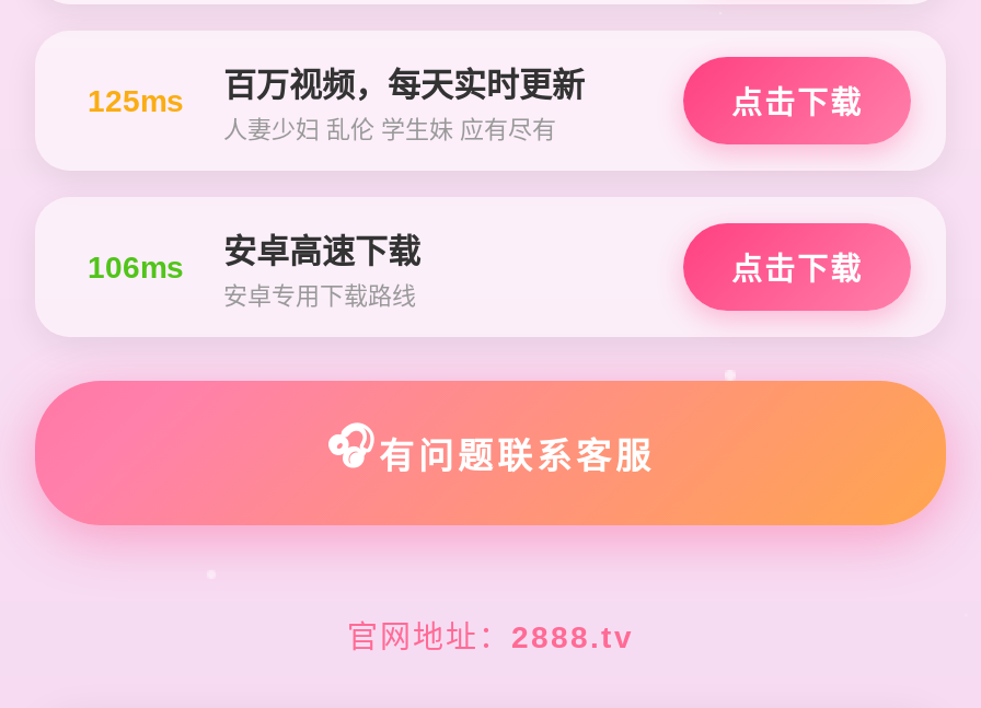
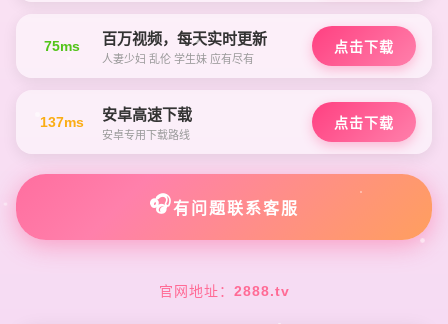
- 125ms 百万视频，每天实时更新
+ 75ms 百万视频，每天实时更新

- 106ms 安卓高速下载
+ 137ms 安卓高速下载
